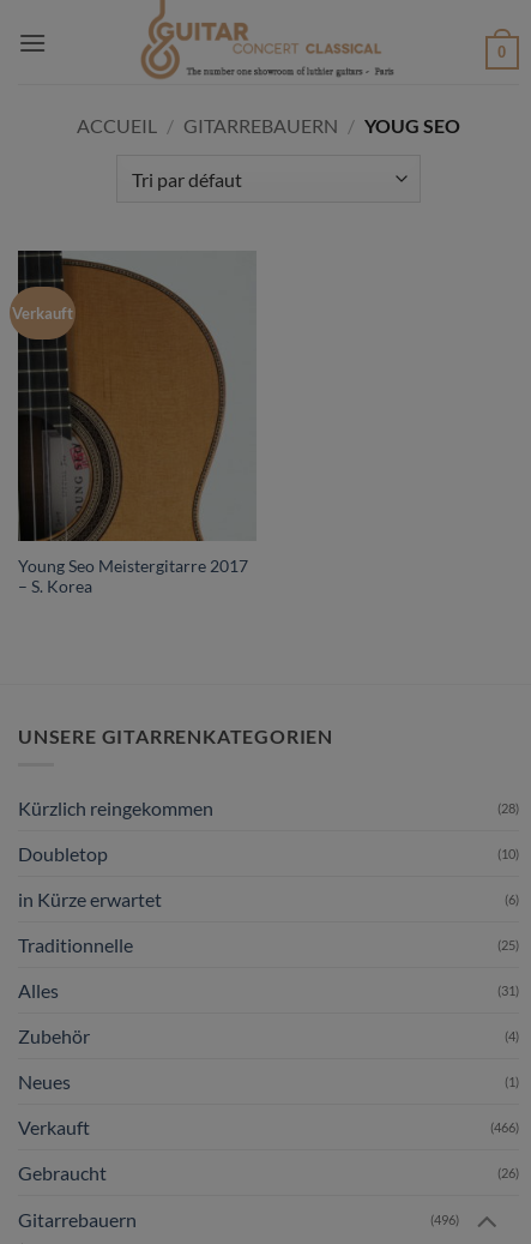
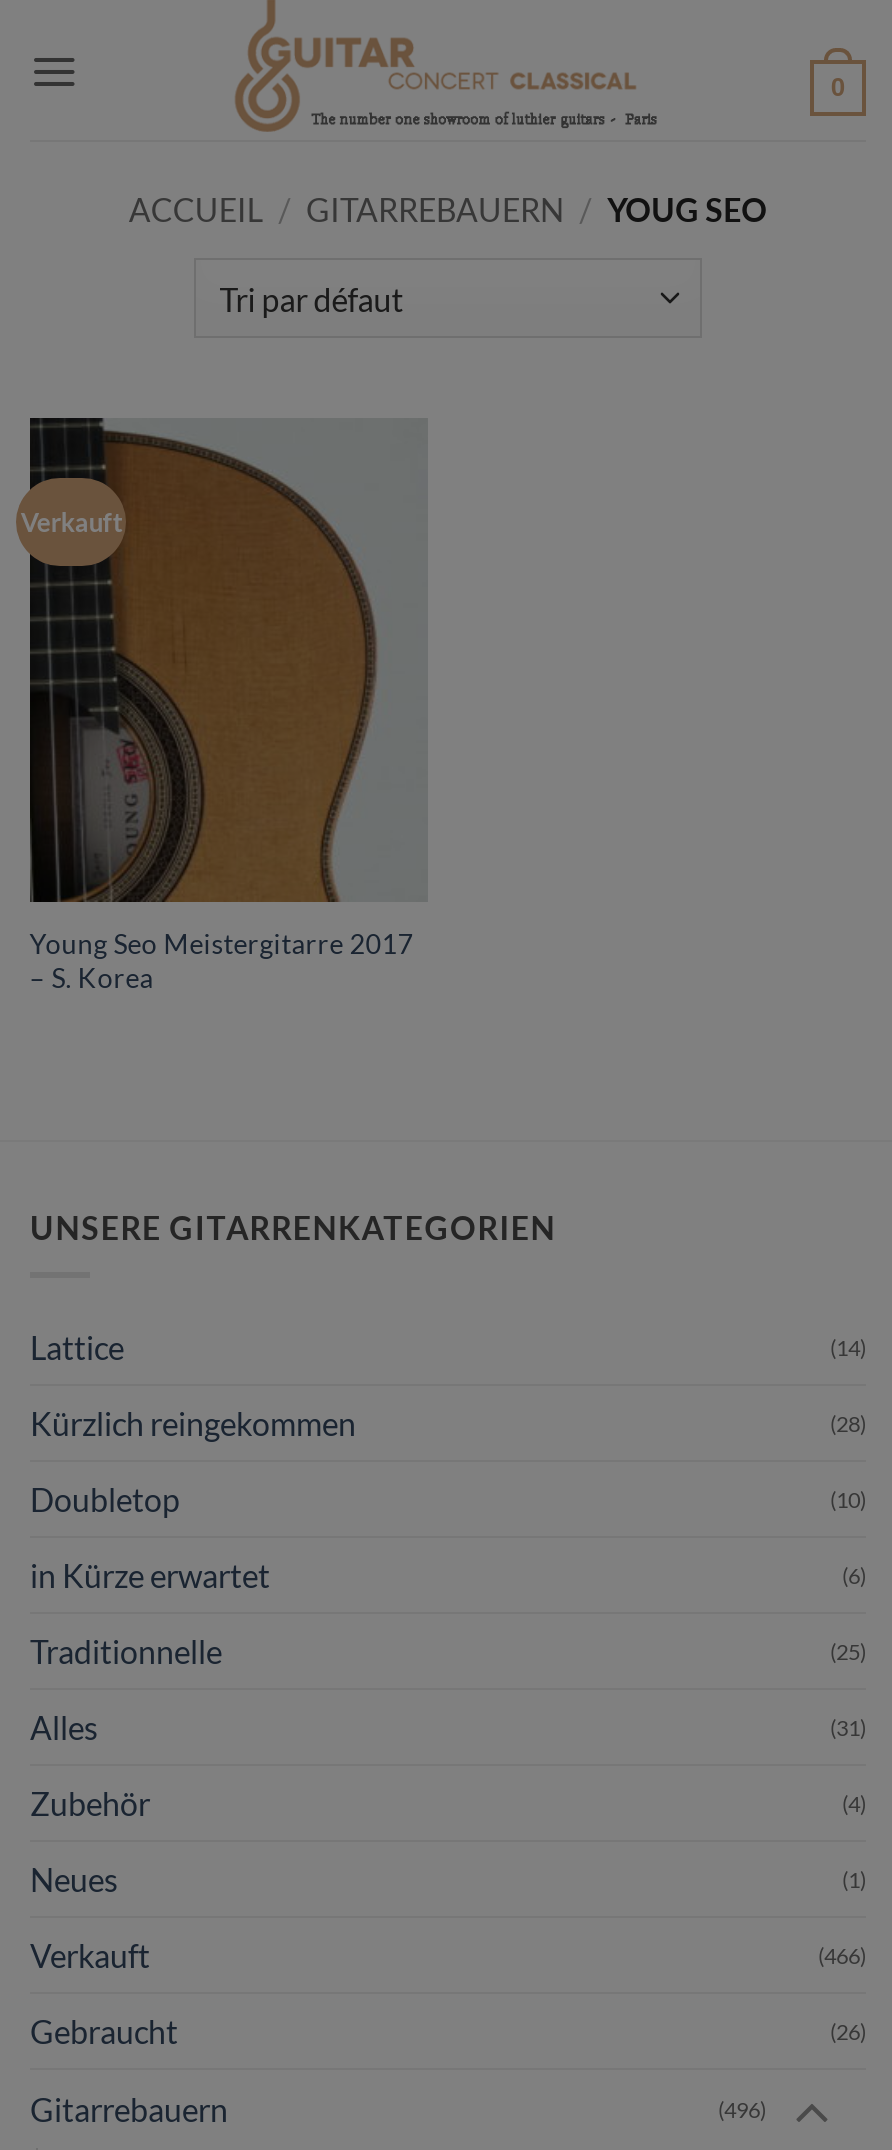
+ Lattice
+ (14)
